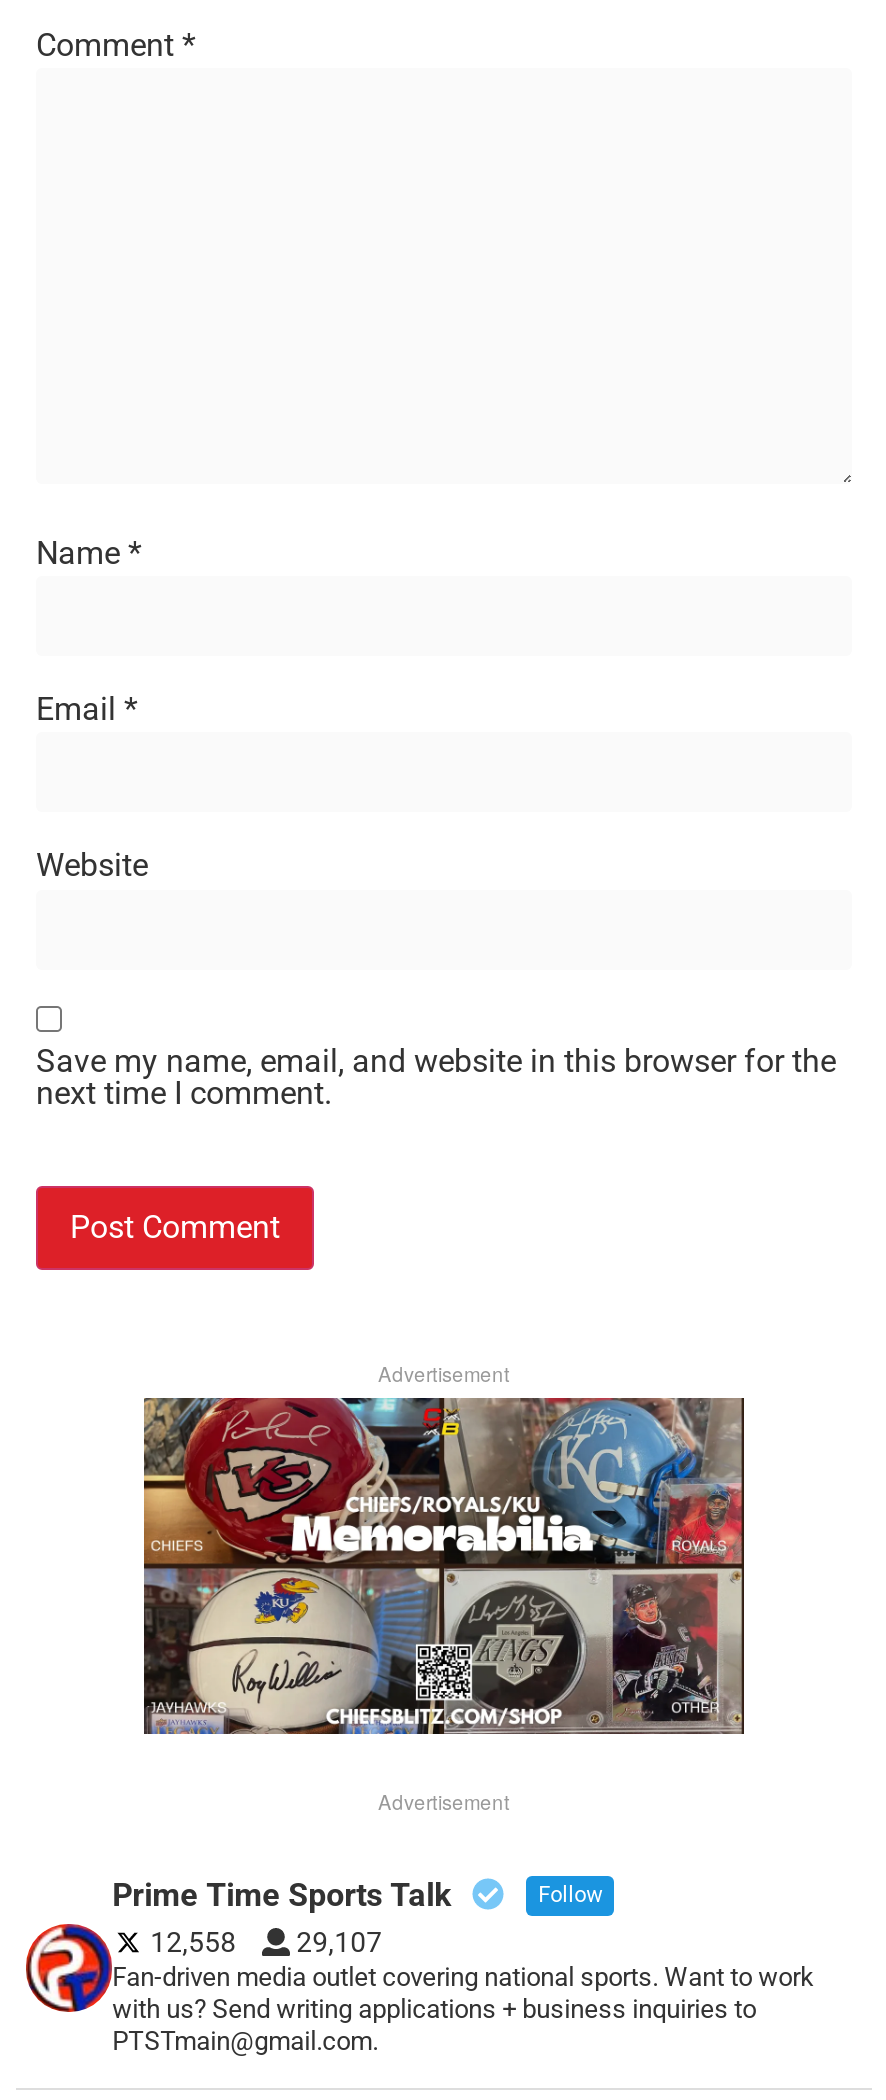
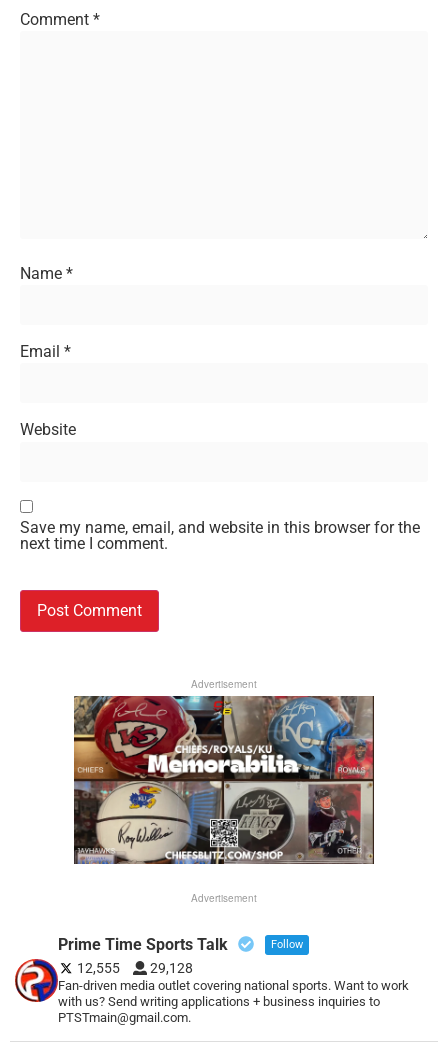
- 12,558
+ 12,555

- 29,107
+ 29,128
